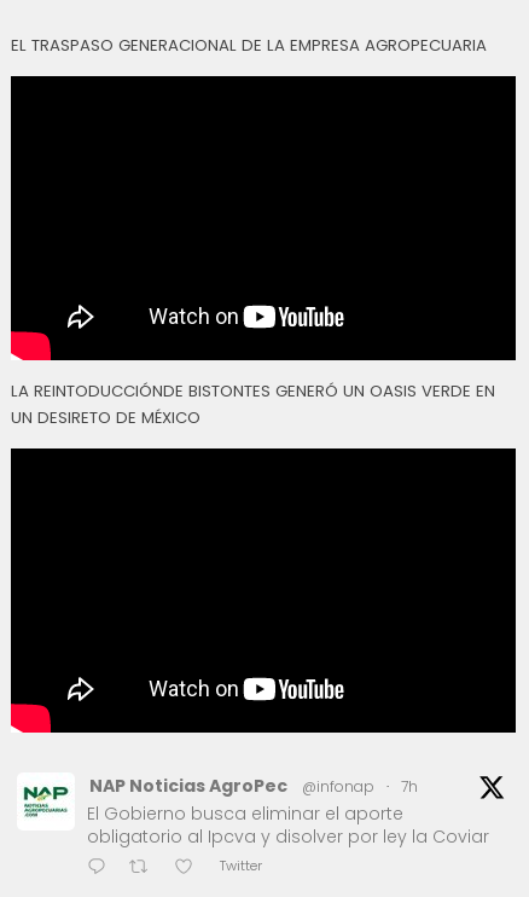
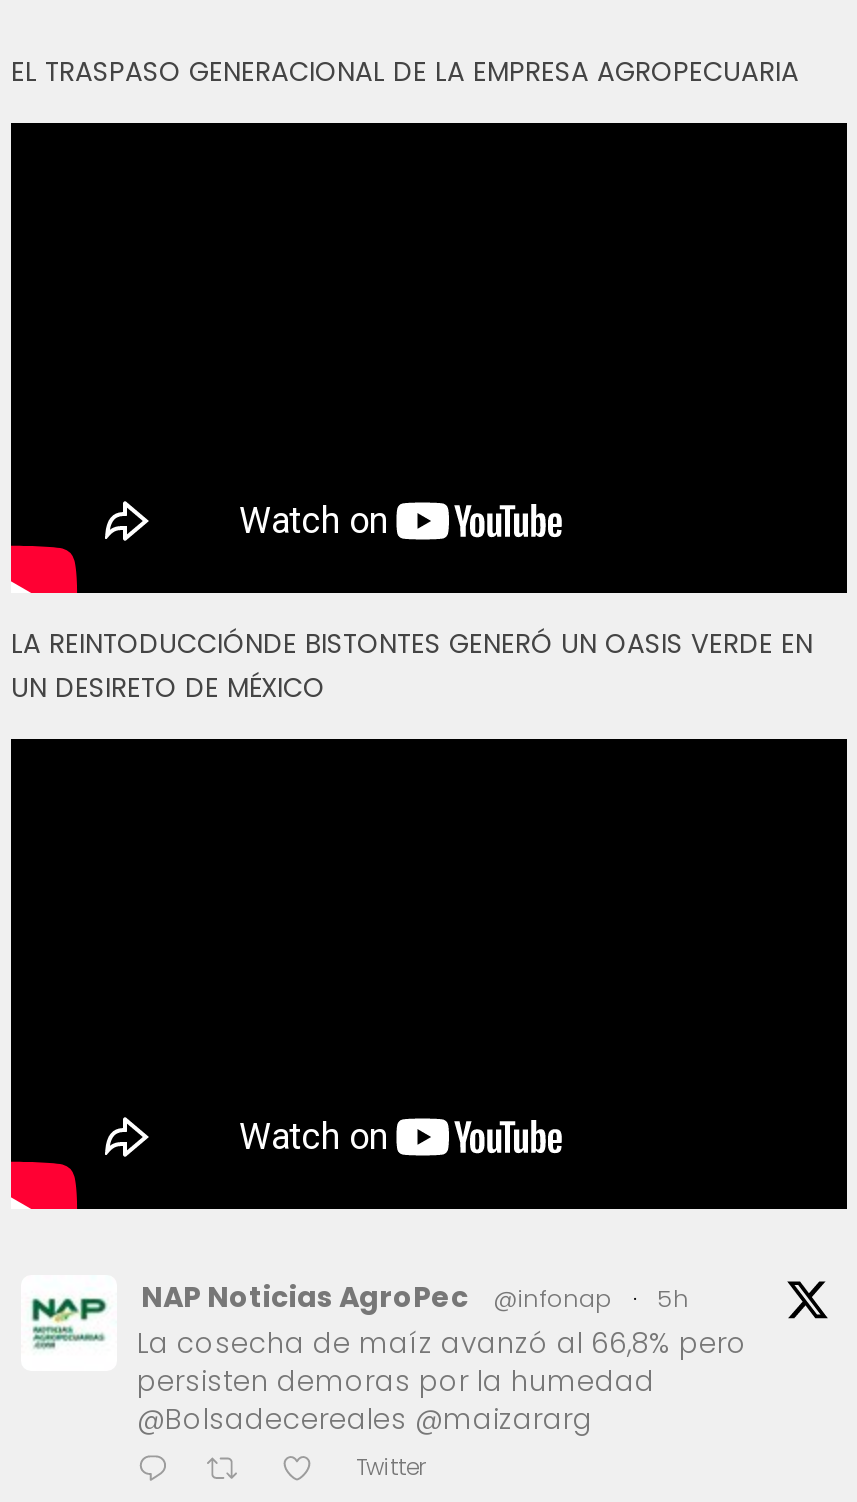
- 7h
- El Gobierno busca eliminar el aporte
- obligatorio al Ipcva y disolver por ley la Coviar
+ 5h
+ La cosecha de maíz avanzó al 66,8% pero
+ persisten demoras por la humedad
+ @Bolsadecereales @maizararg
